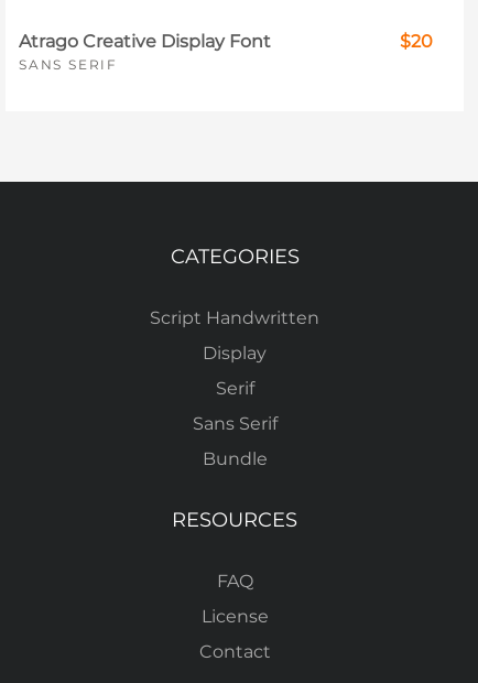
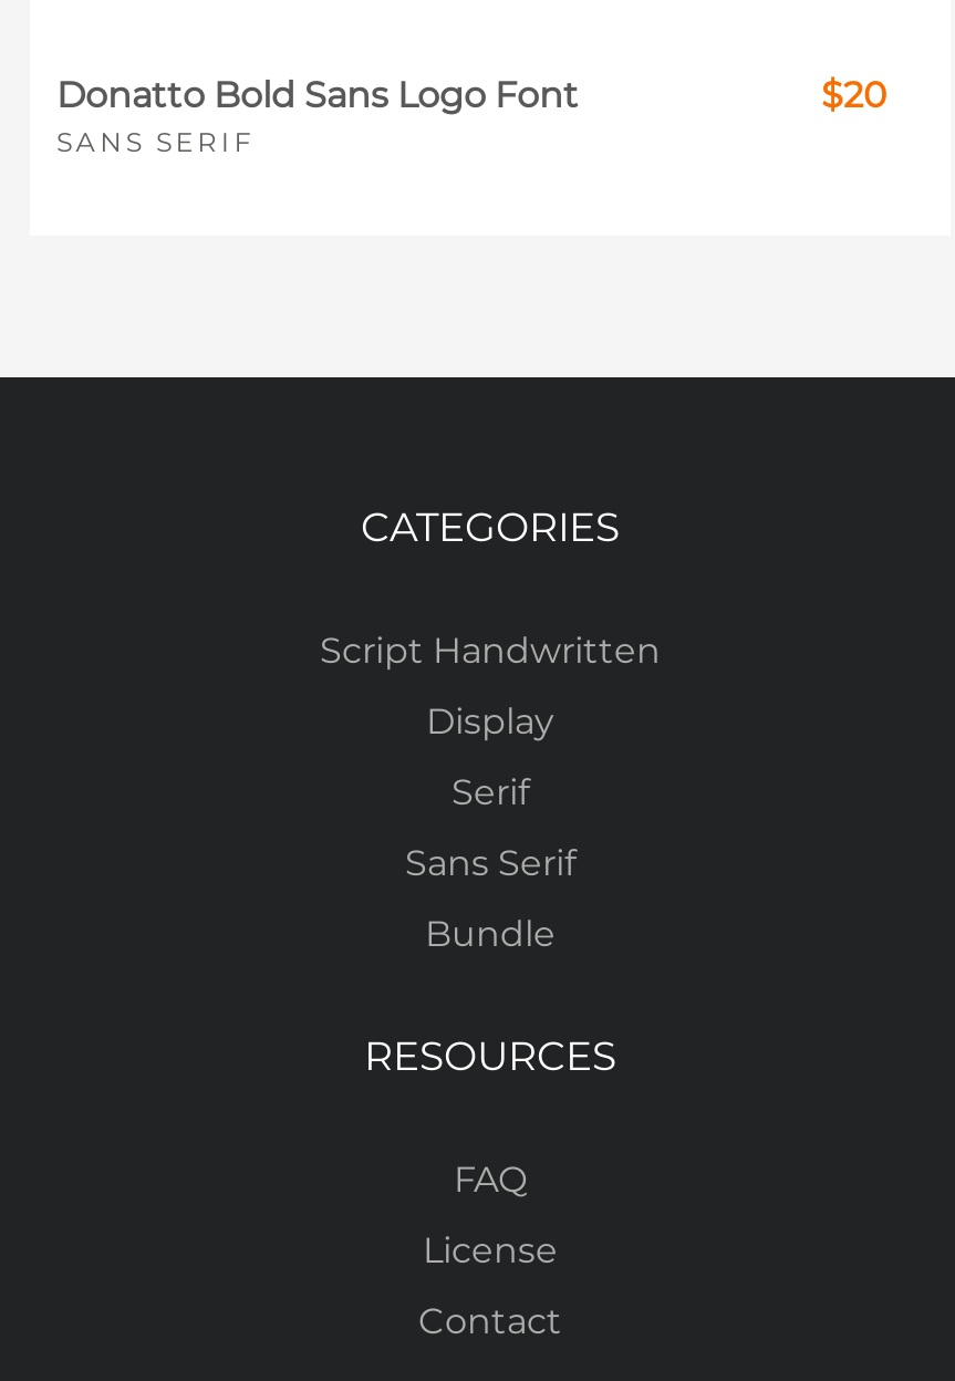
- Atrago Creative Display Font
+ Donatto Bold Sans Logo Font
